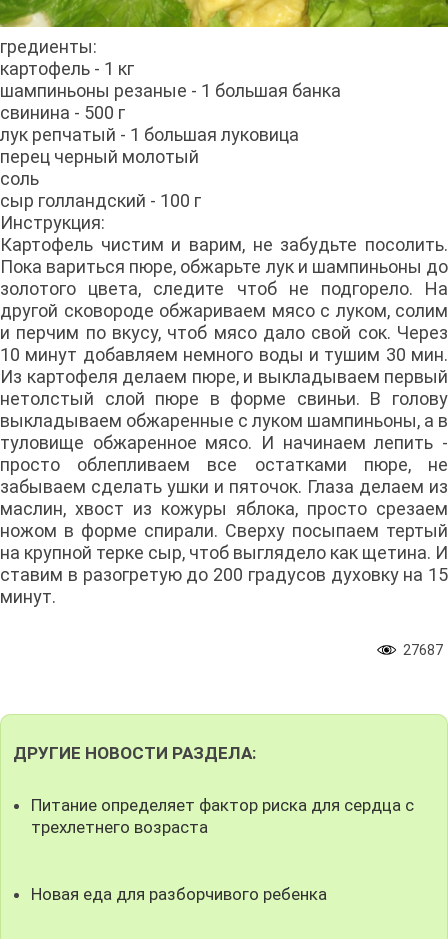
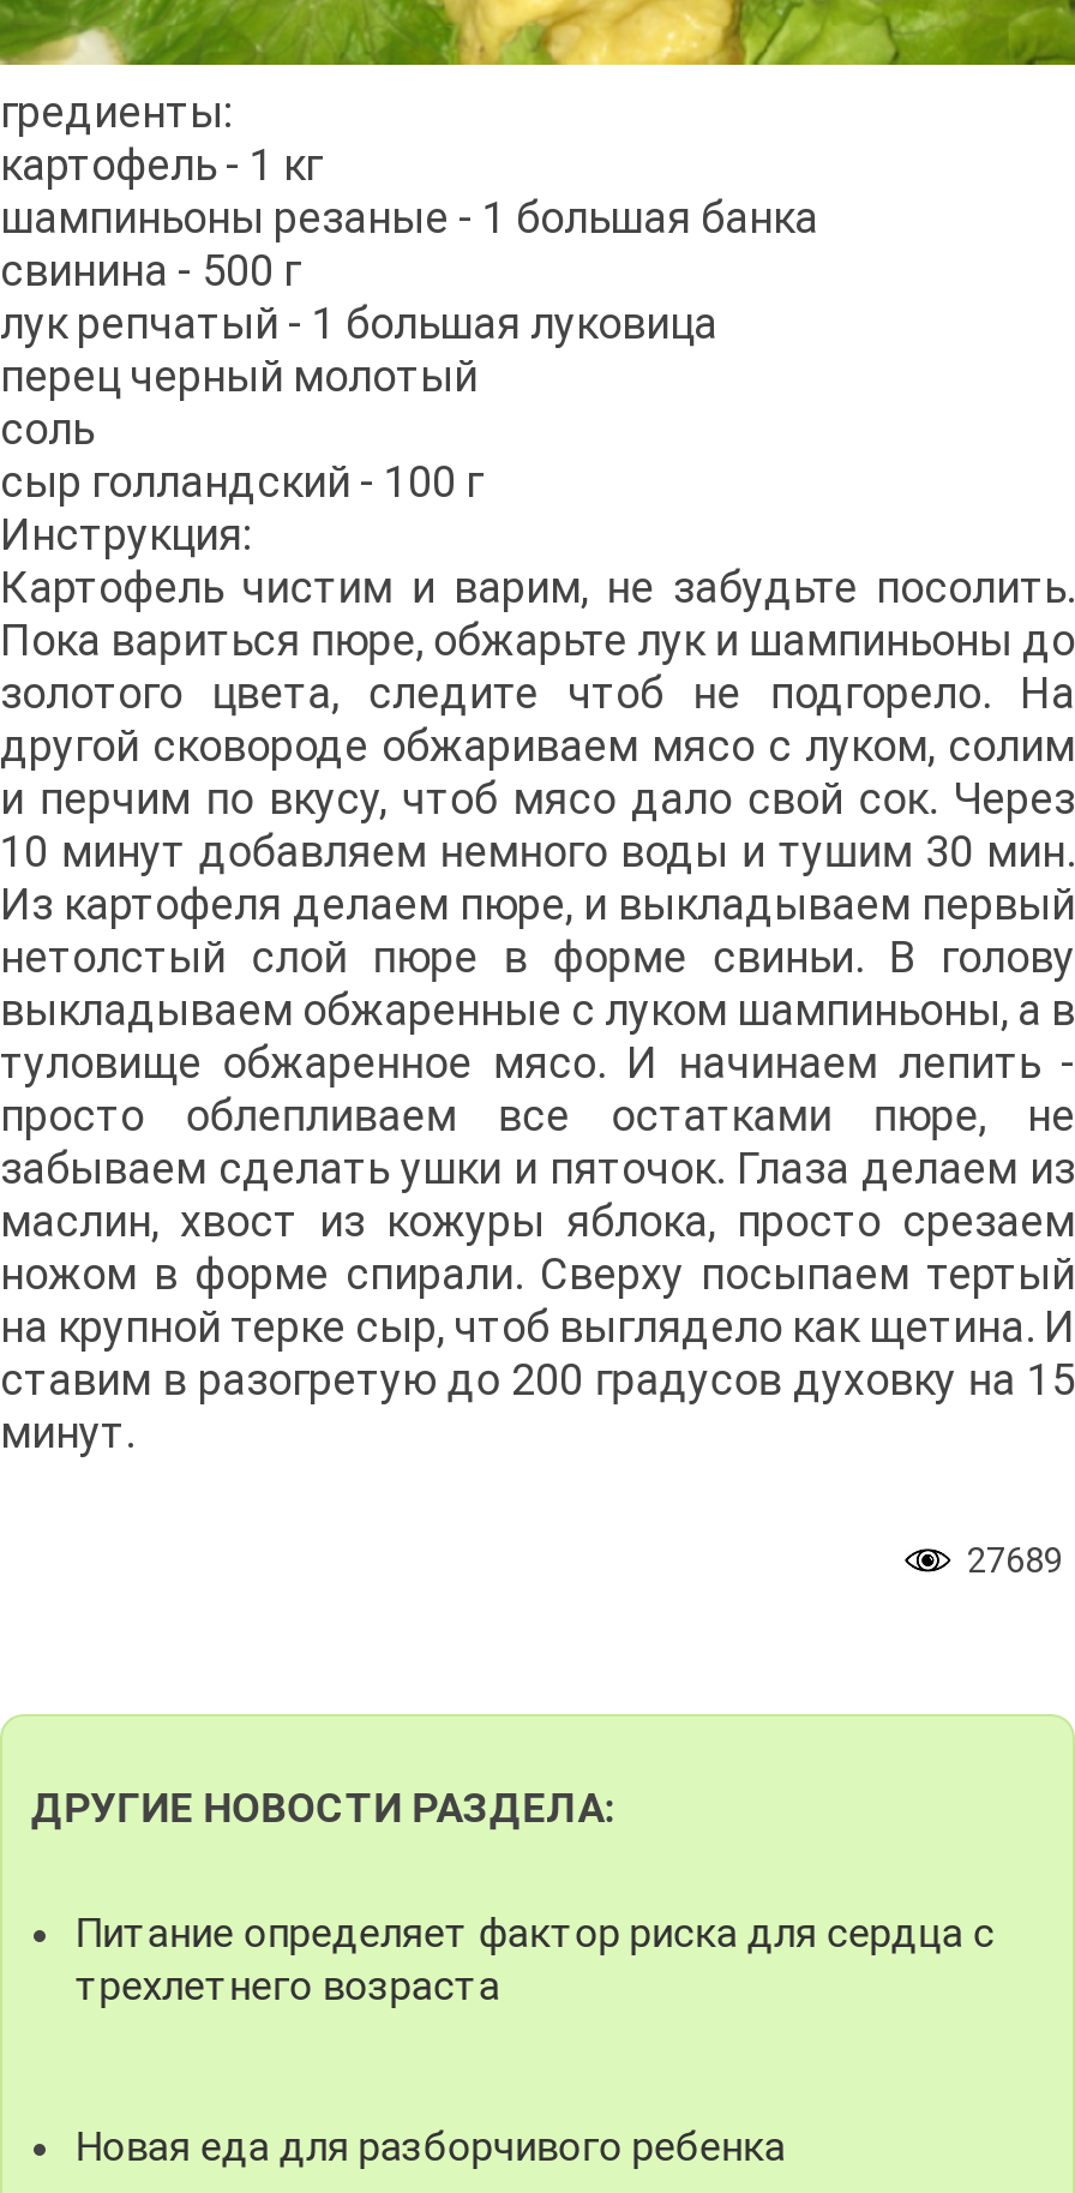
- 27687
+ 27689
